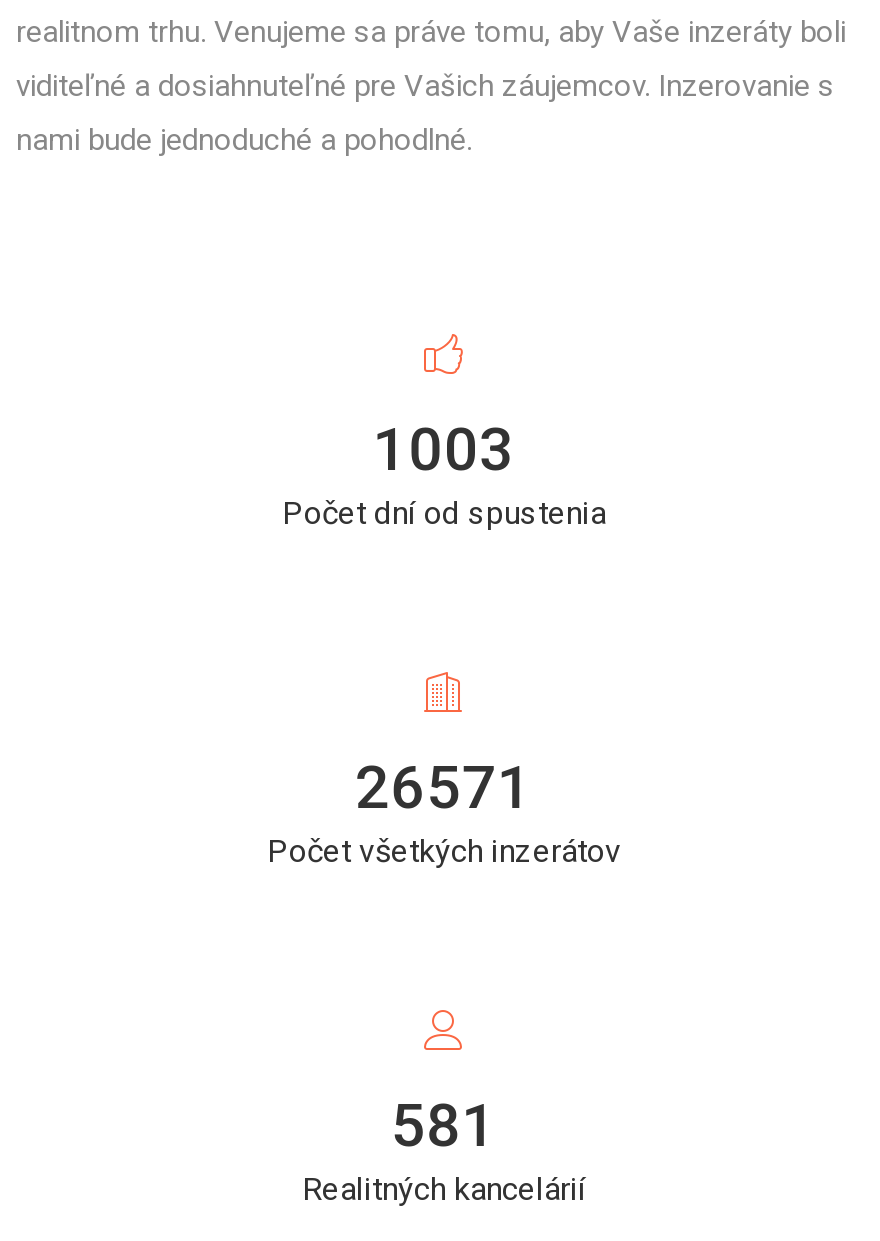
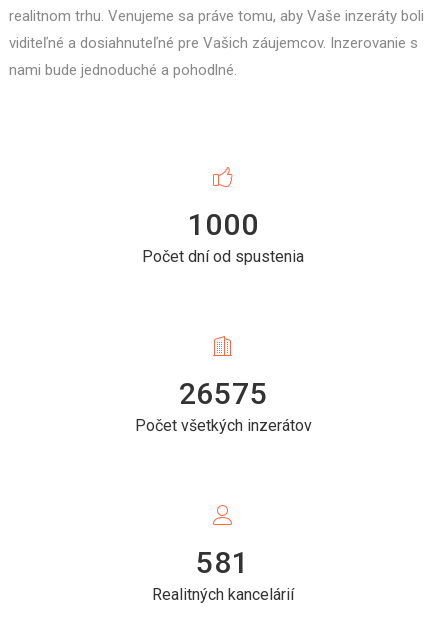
- 1003
+ 1000

- 26571
+ 26575
